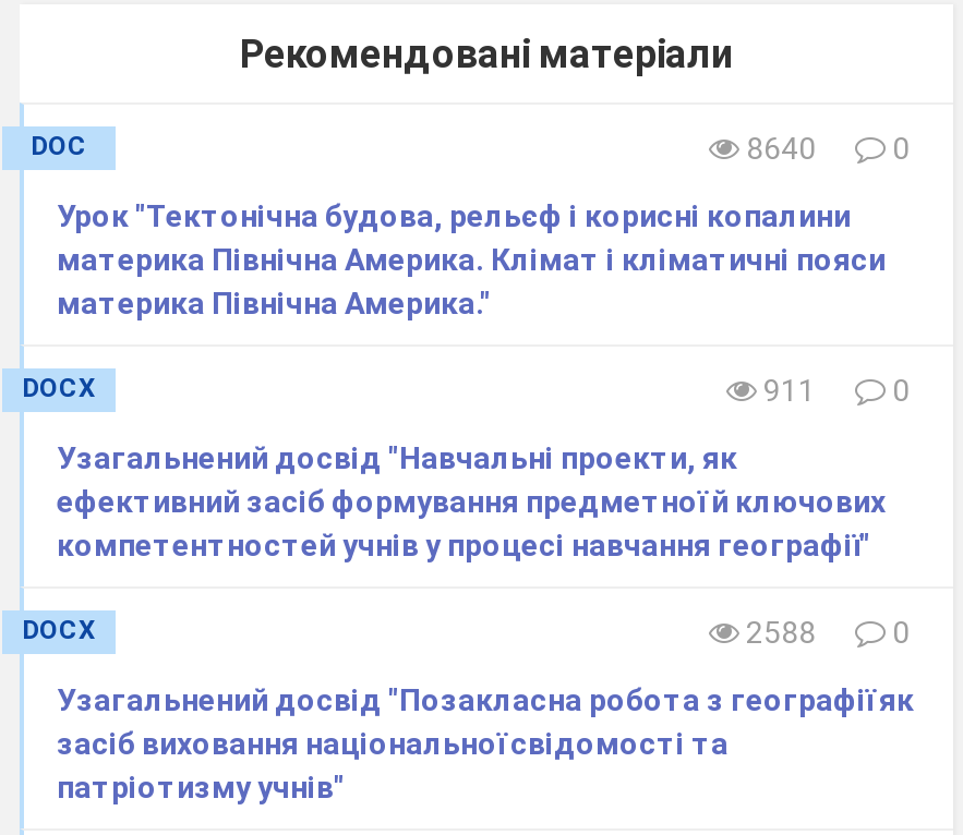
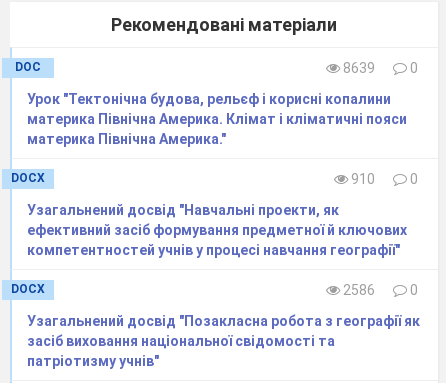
- 8640
+ 8639

- 911 0
+ 910 0

- 2588 0
+ 2586 0
